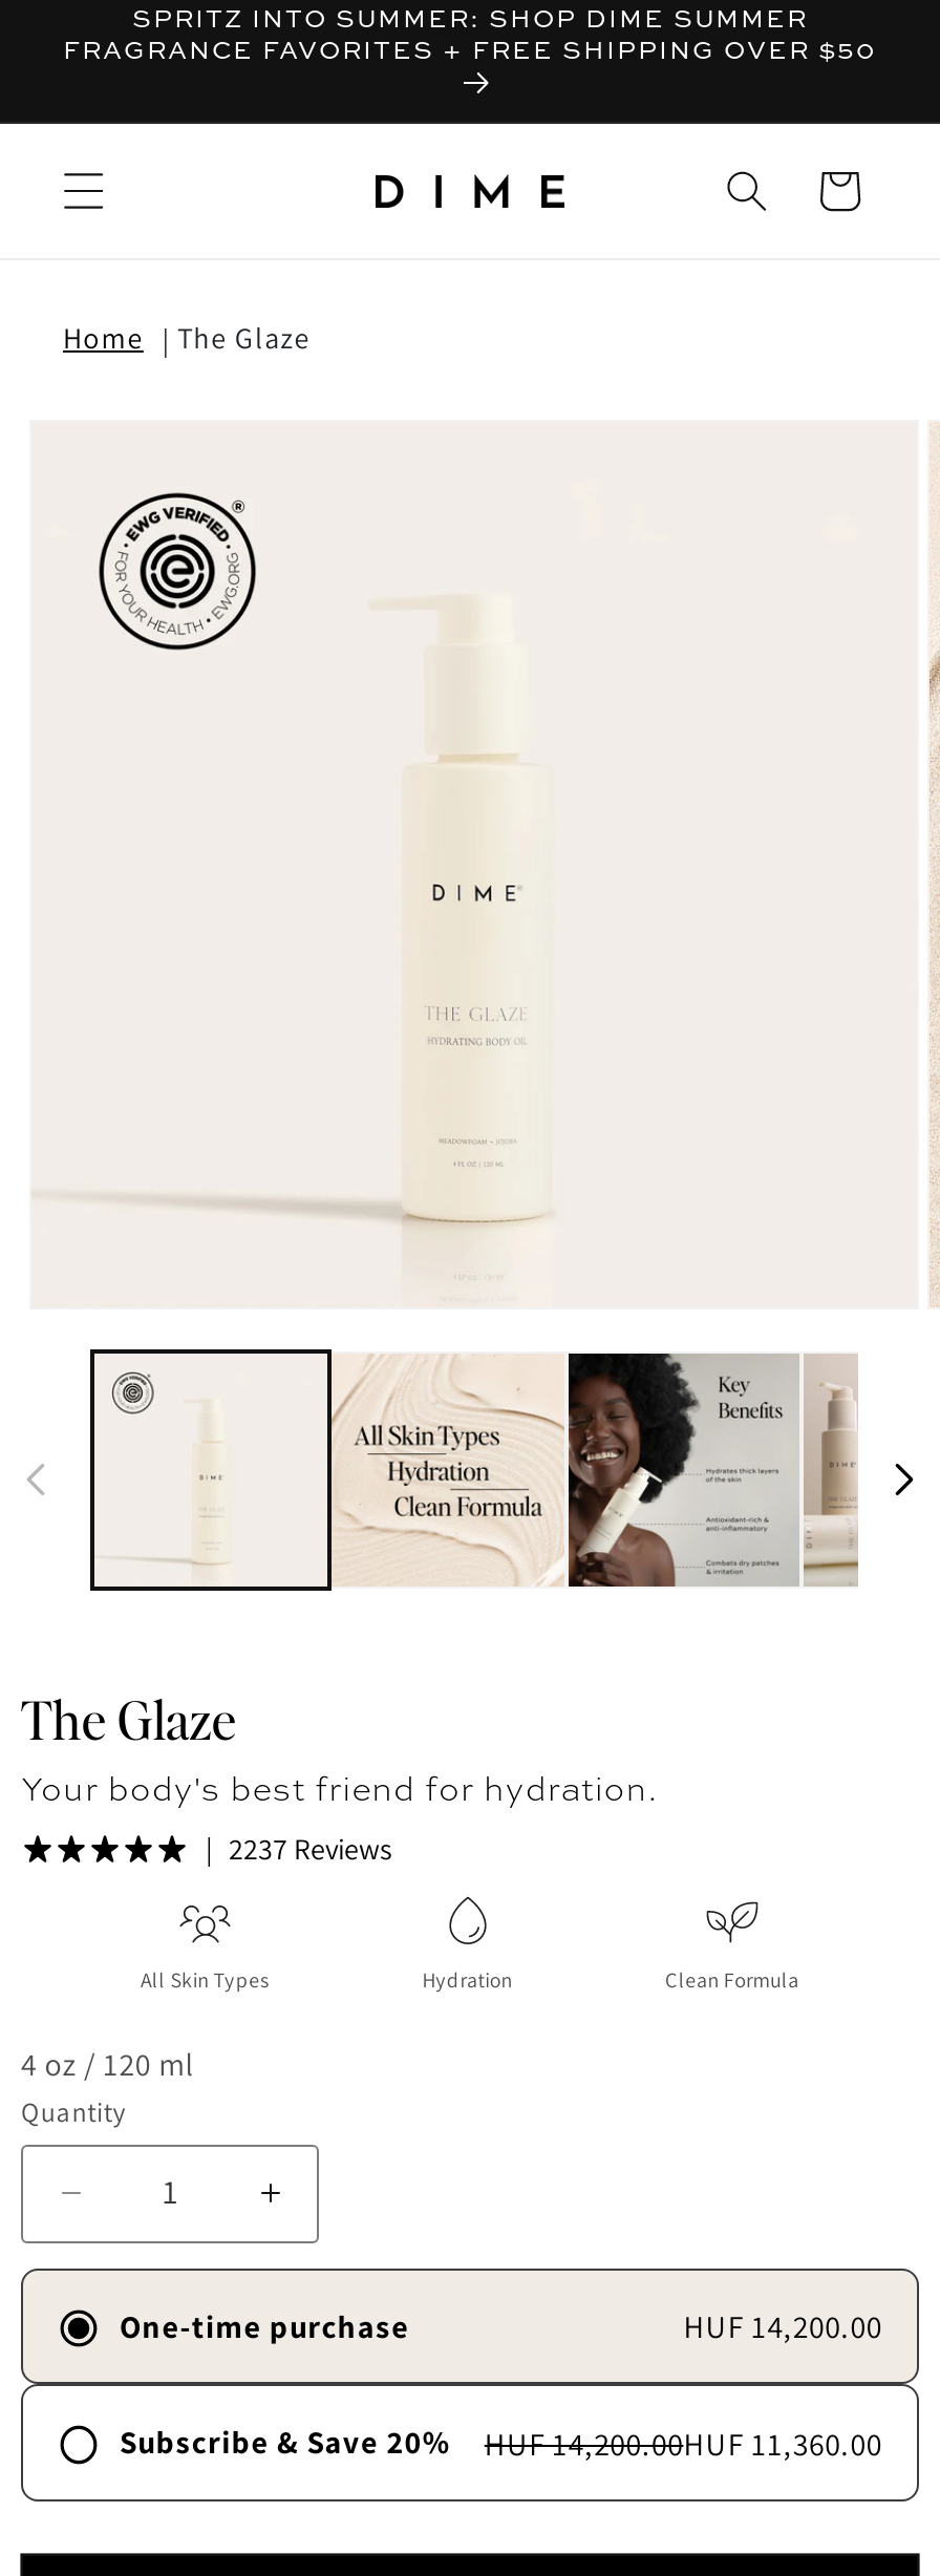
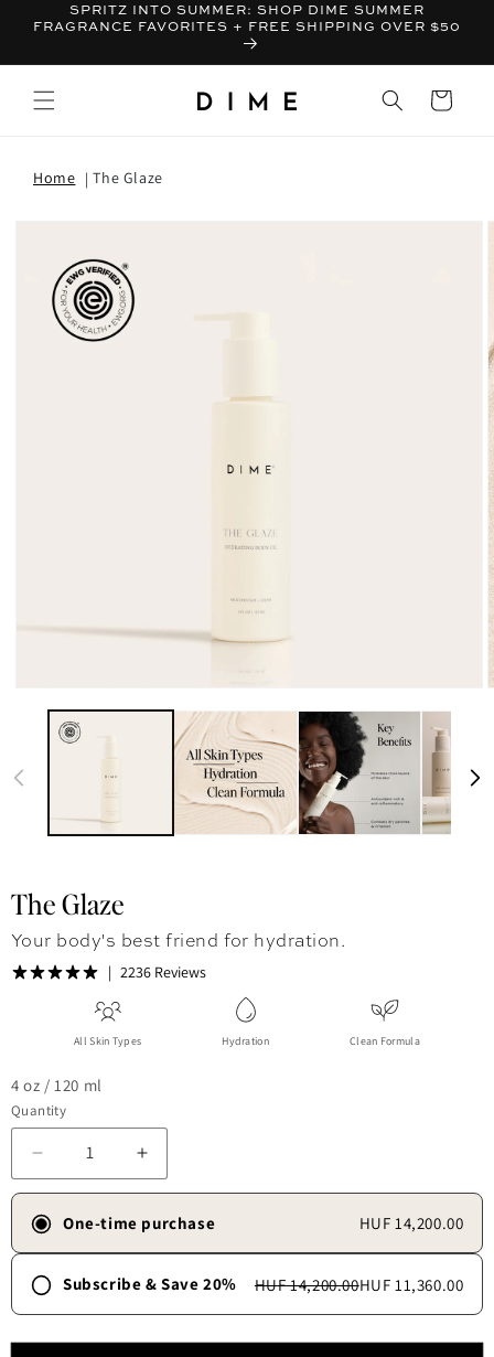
- 2237 Reviews
+ 2236 Reviews
